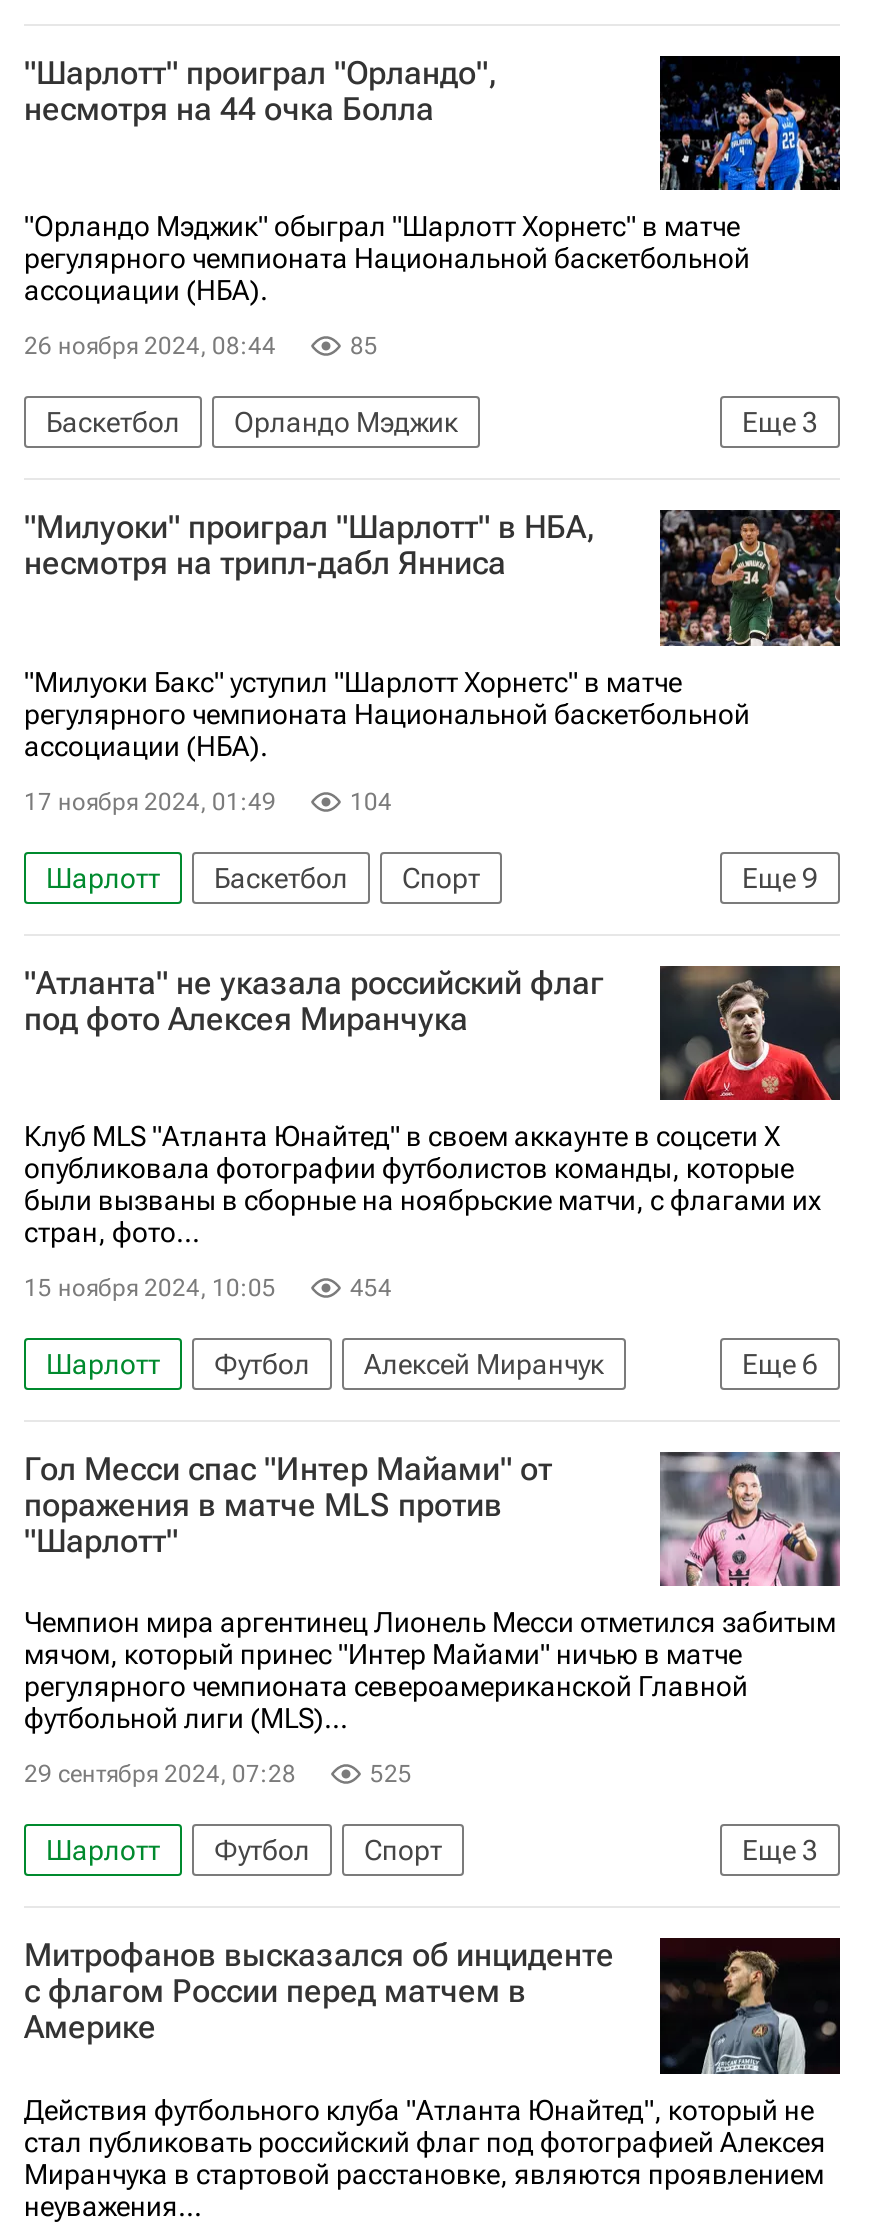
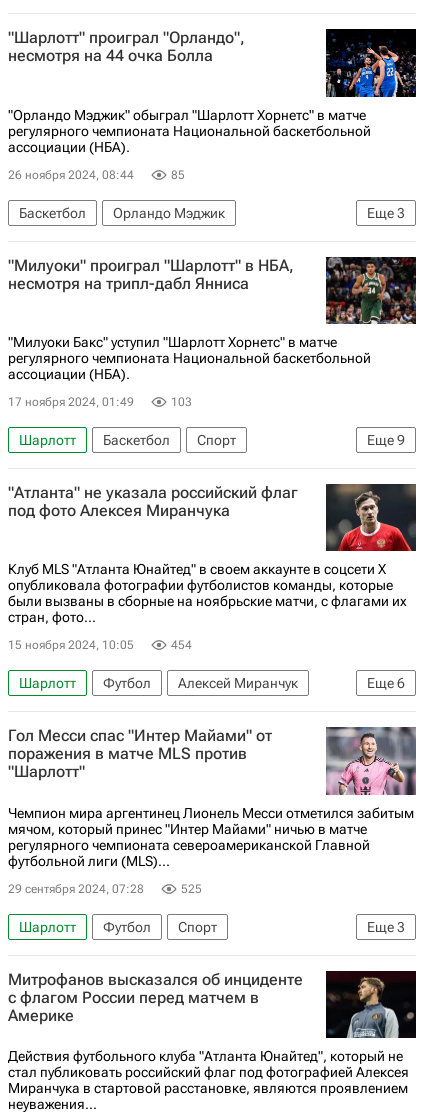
- 104
+ 103
